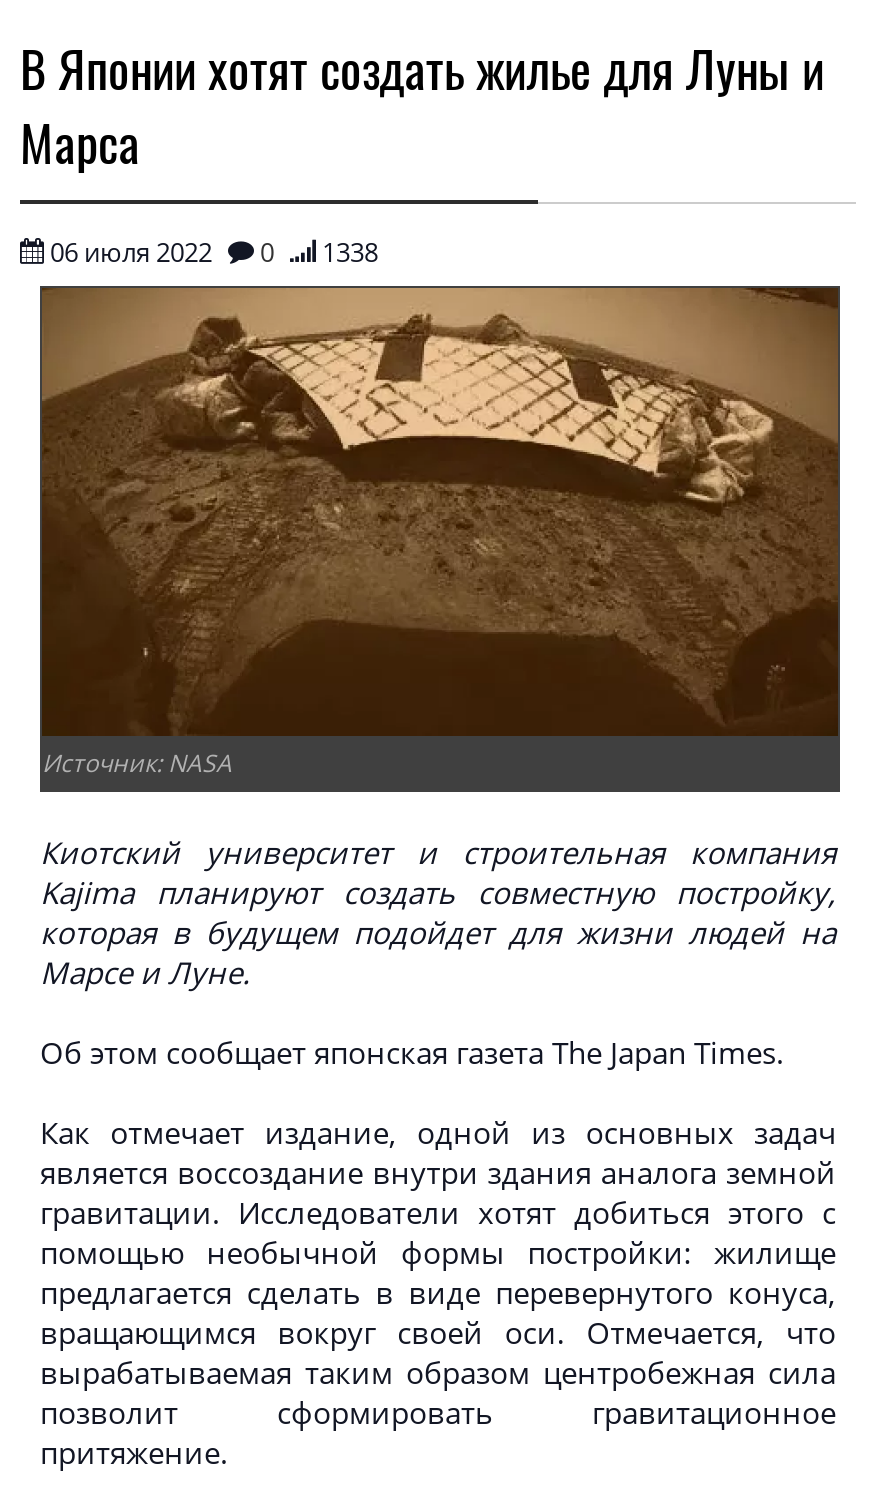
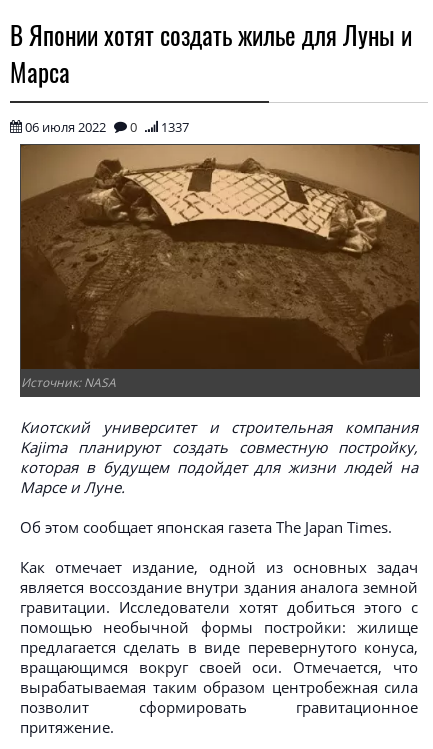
- 06 июля 2022 0 1338
+ 06 июля 2022 0 1337
